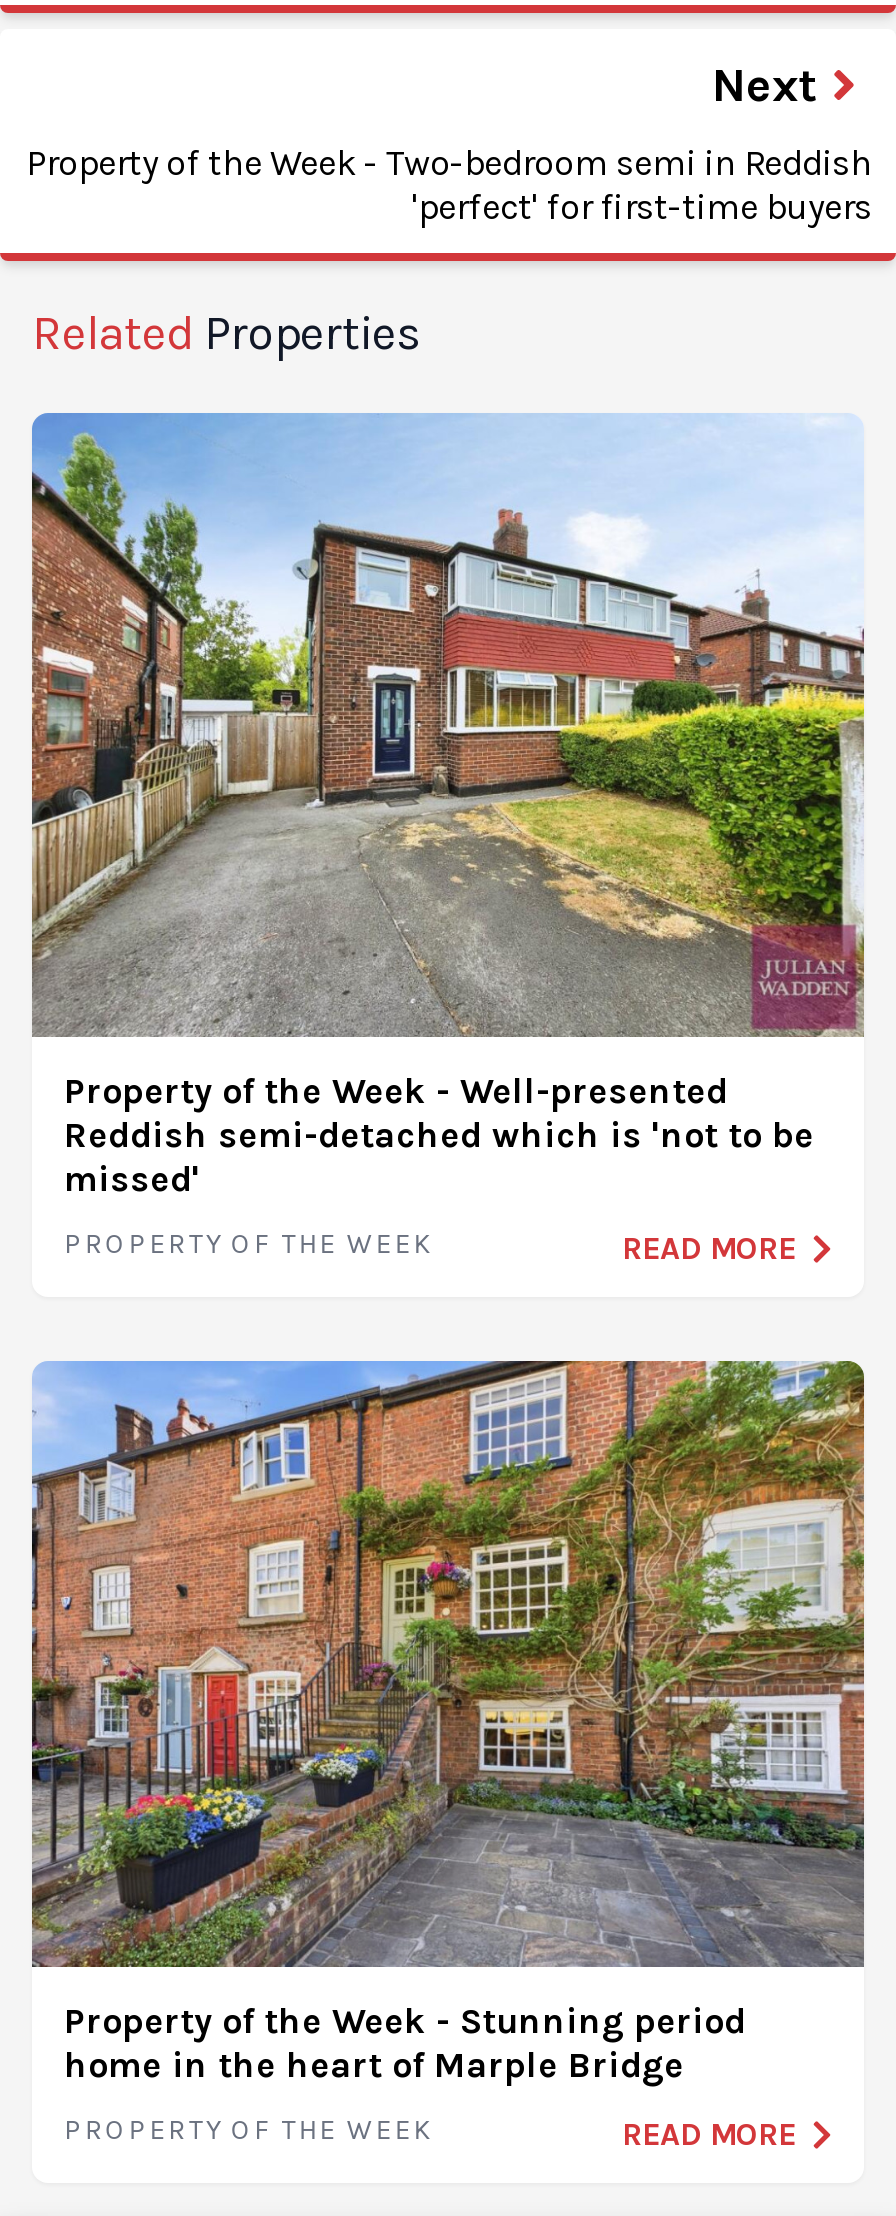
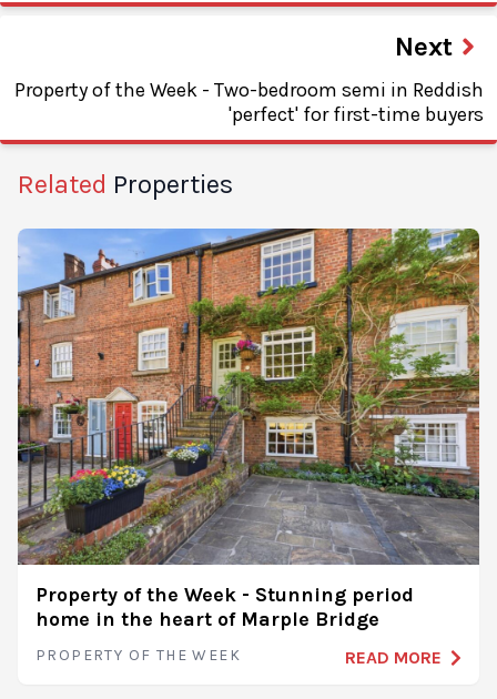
- [image]
- Property of the Week - Well-presented
- Reddish semi-detached which is 'not to be
- missed'
- PROPERTY OF THE WEEK
- READ MORE
